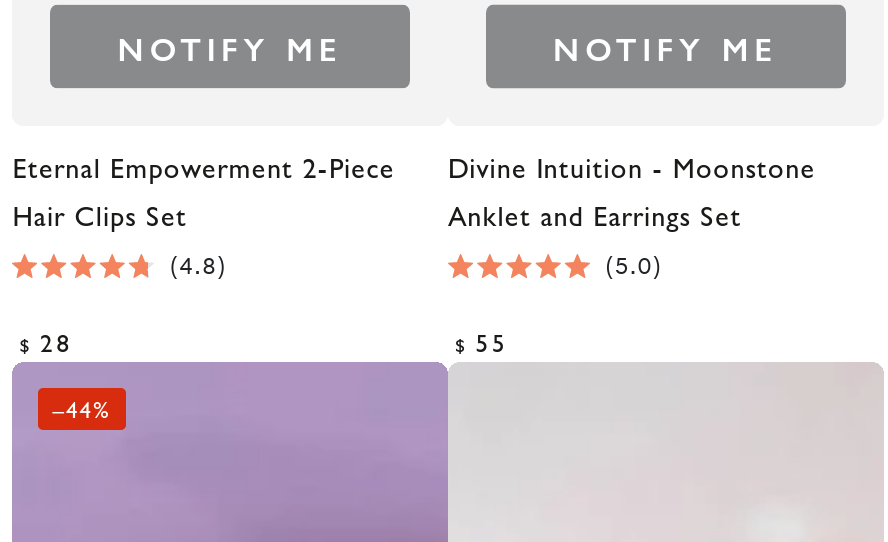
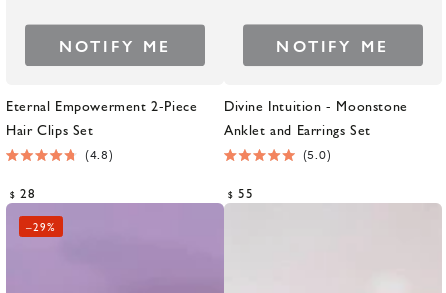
- –44%
+ –29%
